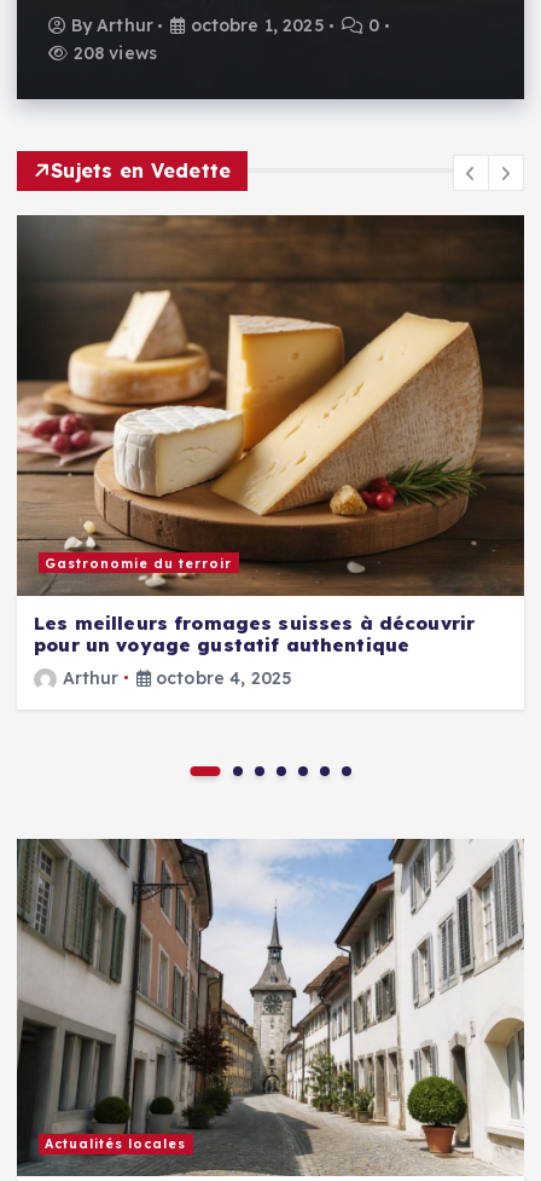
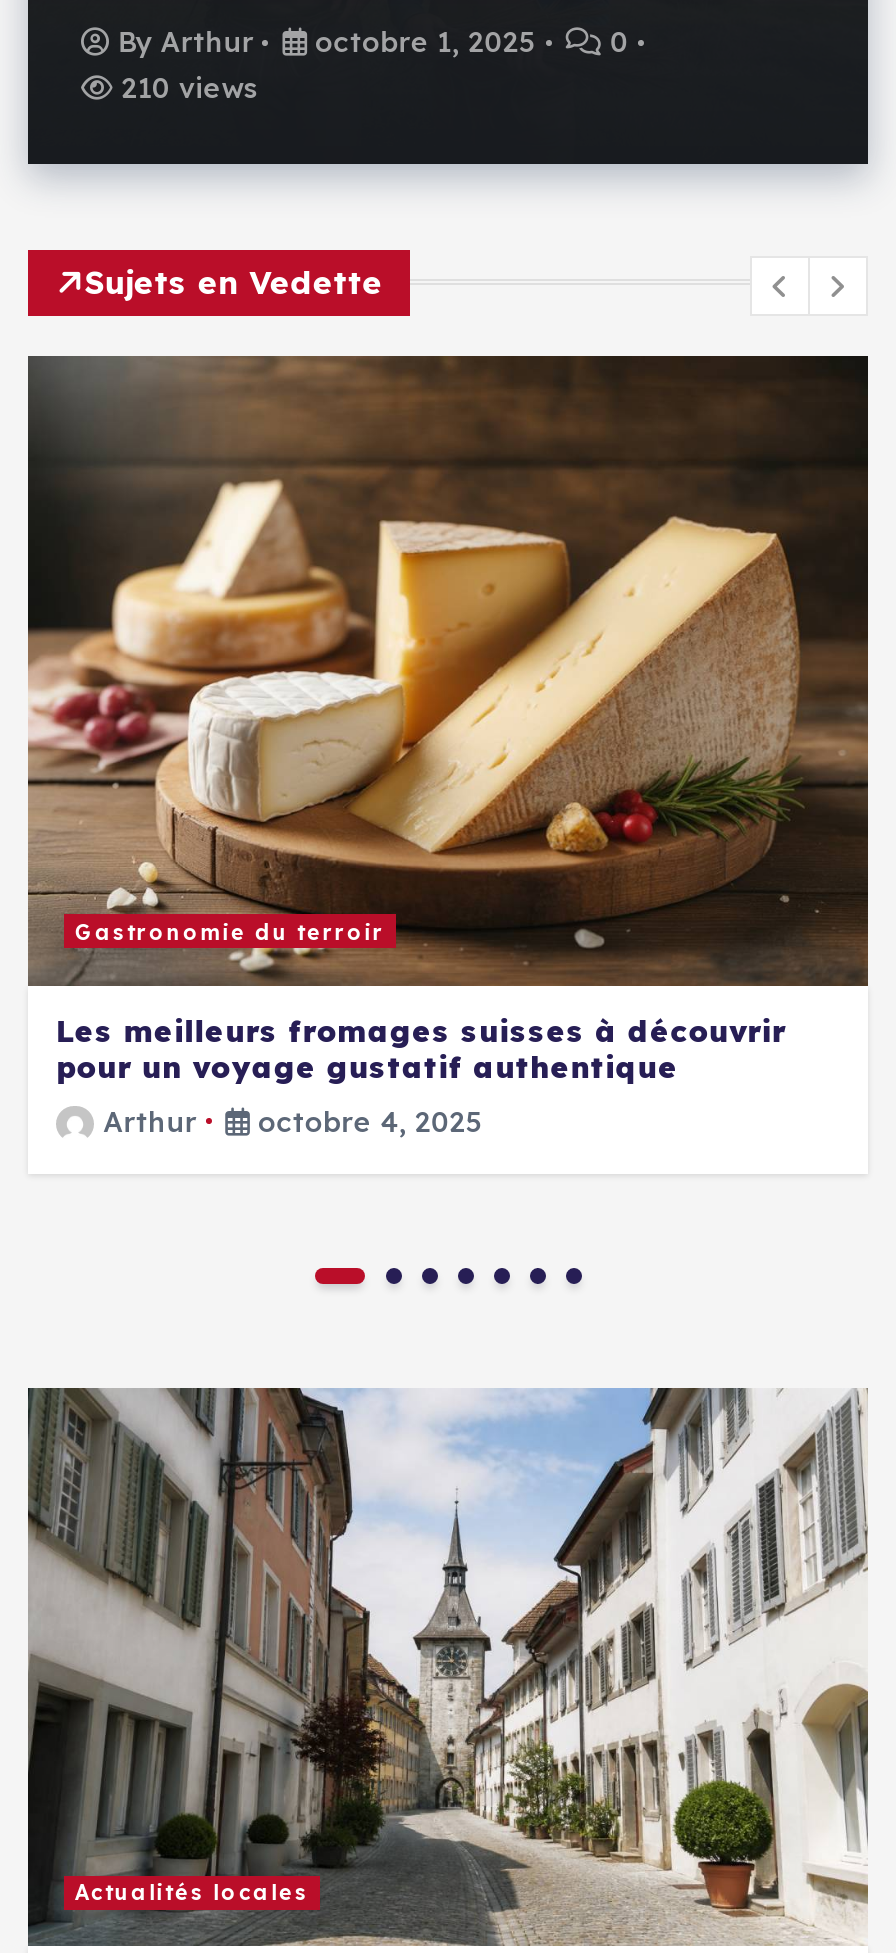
- 208 views
+ 210 views
